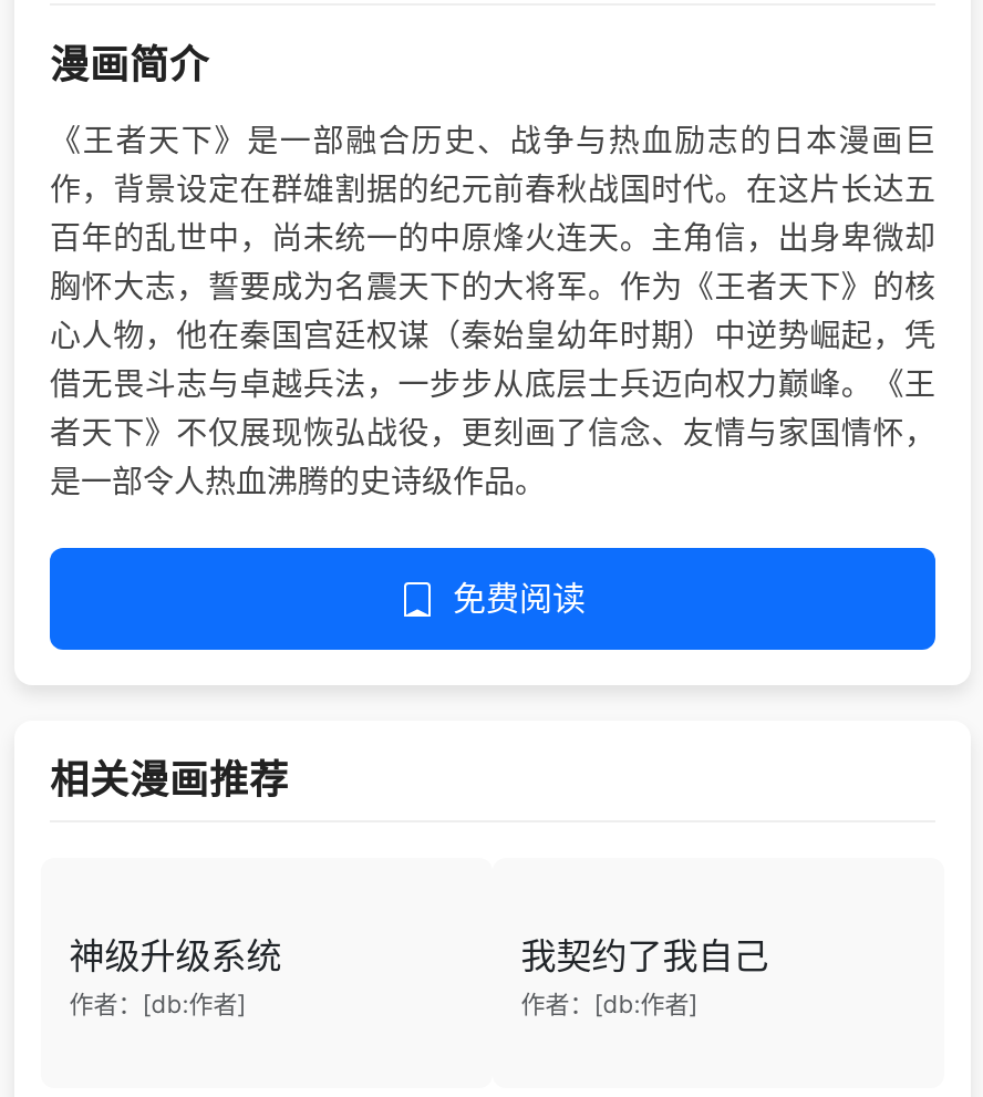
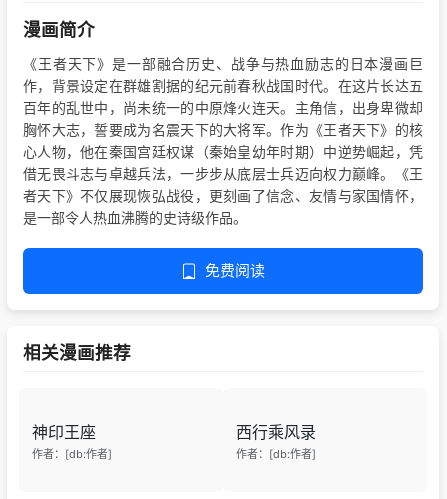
- 神级升级系统
+ 神印王座

- 我契约了我自己
+ 西行乘风录
